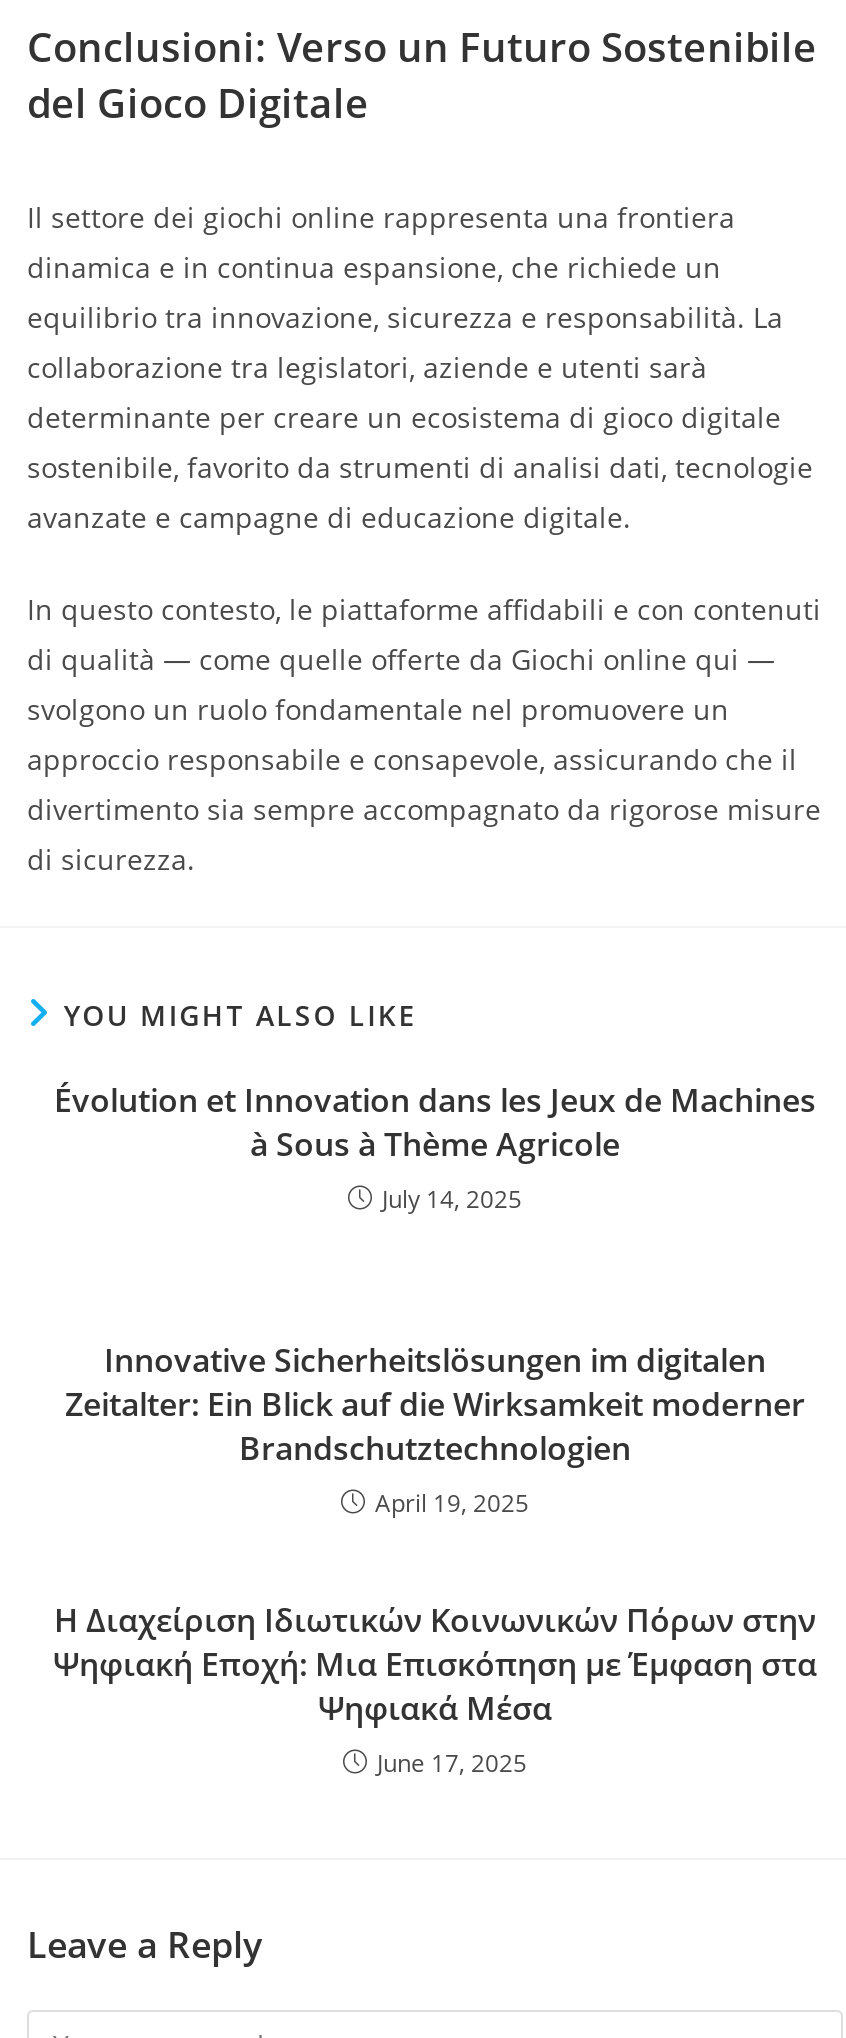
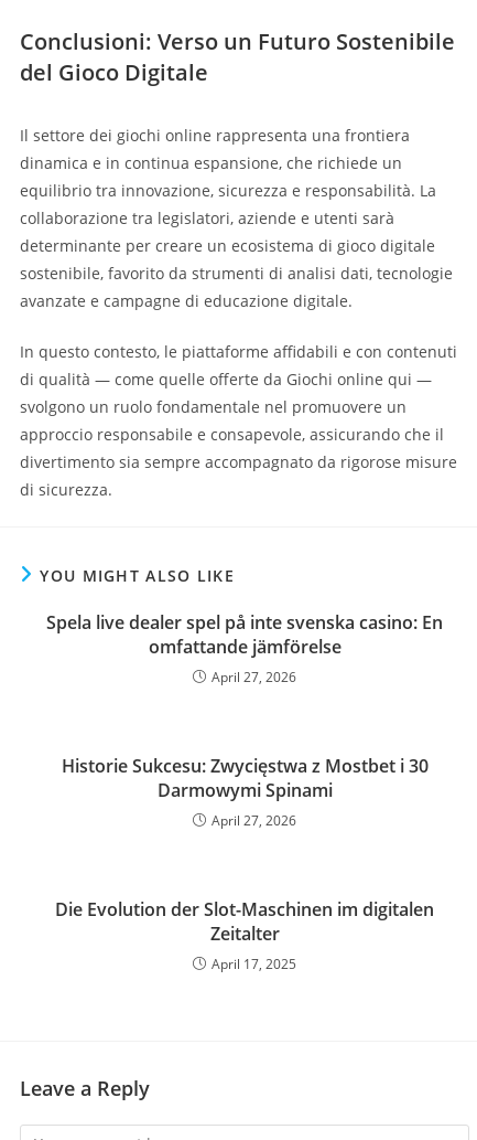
- Évolution et Innovation dans les Jeux de Machines
- à Sous à Thème Agricole
- July 14, 2025
+ Spela live dealer spel på inte svenska casino: En
+ omfattande jämförelse
+ April 27, 2026

- Innovative Sicherheitslösungen im digitalen
- Zeitalter: Ein Blick auf die Wirksamkeit moderner
- Brandschutztechnologien
- April 19, 2025
+ Historie Sukcesu: Zwycięstwa z Mostbet i 30
+ Darmowymi Spinami
+ April 27, 2026

- Η Διαχείριση Ιδιωτικών Κοινωνικών Πόρων στην
- Ψηφιακή Εποχή: Μια Επισκόπηση με Έμφαση στα
- Ψηφιακά Μέσα
- June 17, 2025
+ Die Evolution der Slot-Maschinen im digitalen
+ Zeitalter
+ April 17, 2025
